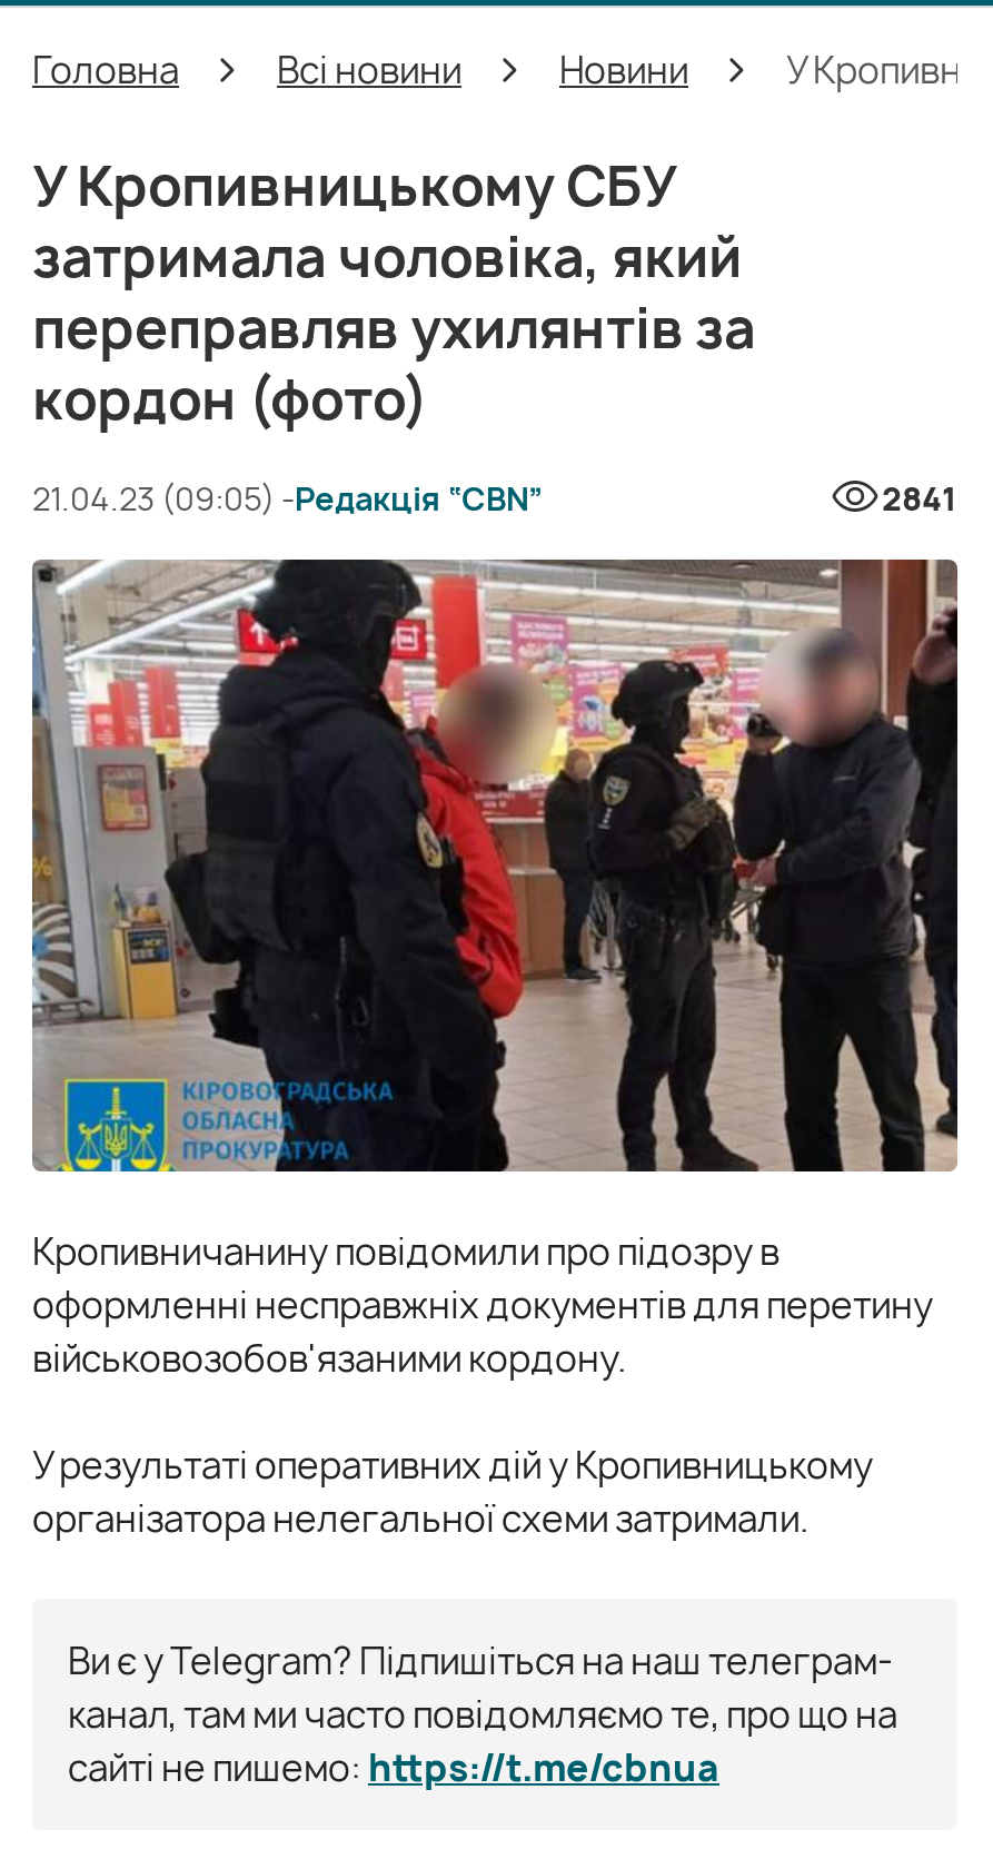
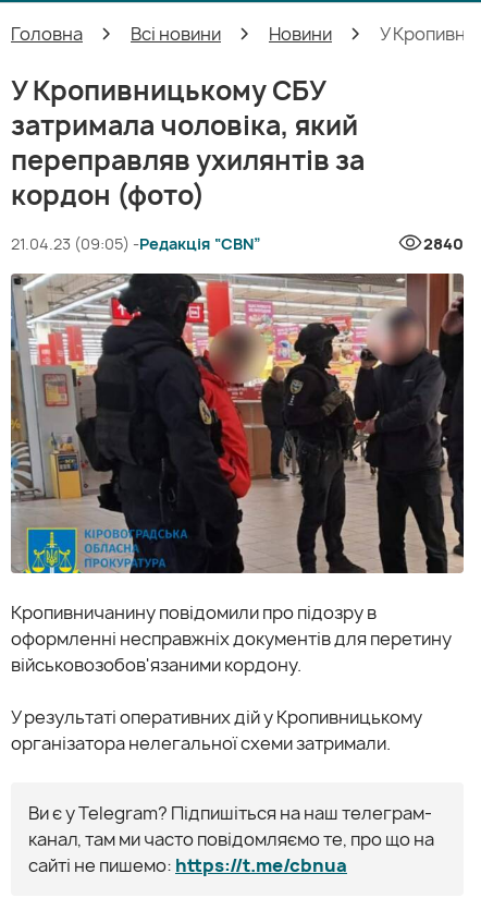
- 2841
+ 2840
